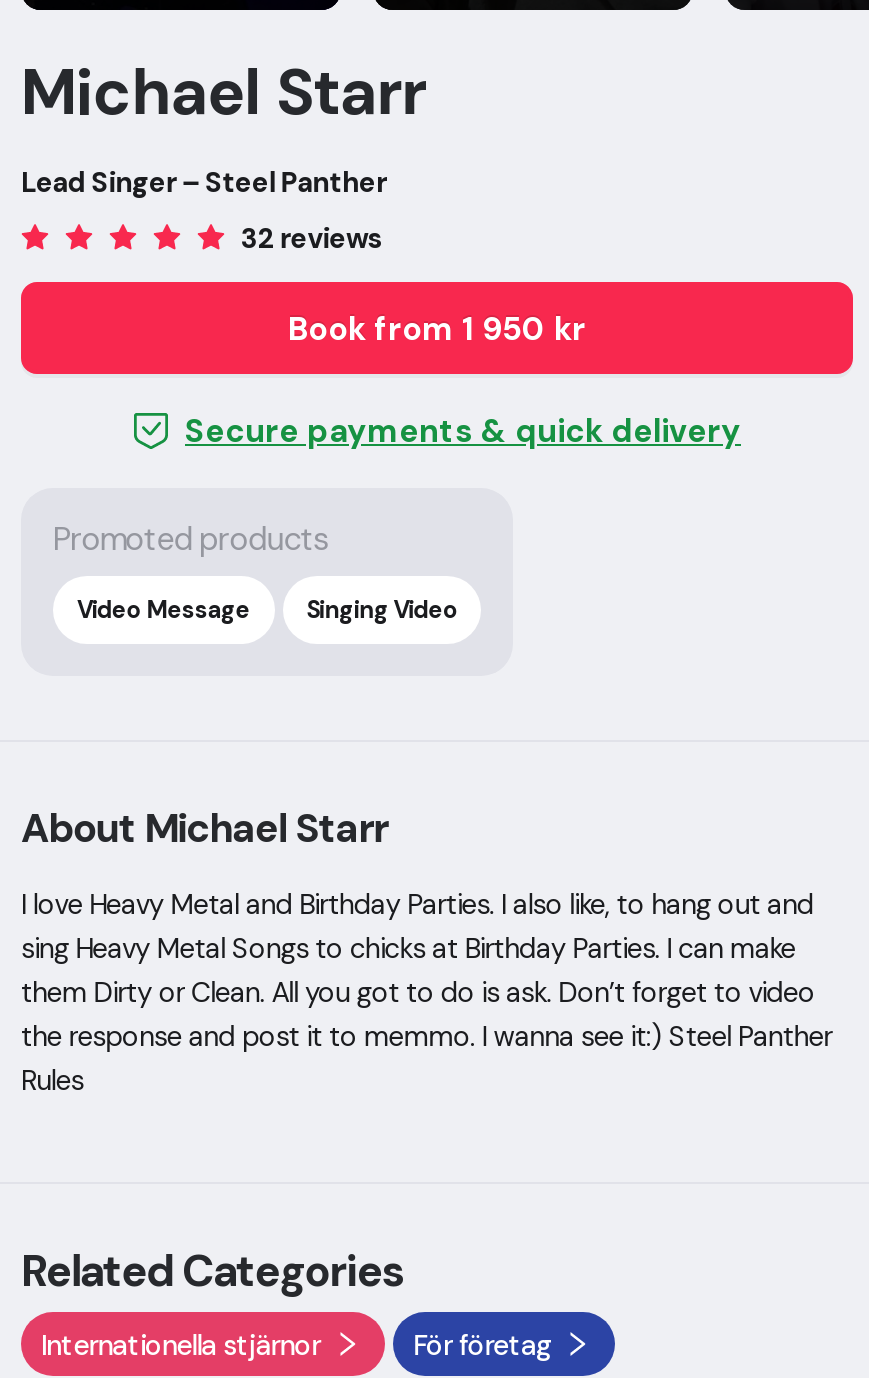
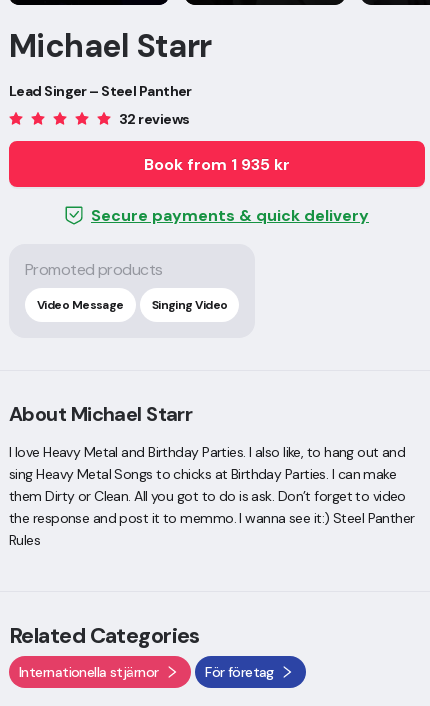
- Book from 1 950 kr
+ Book from 1 935 kr
